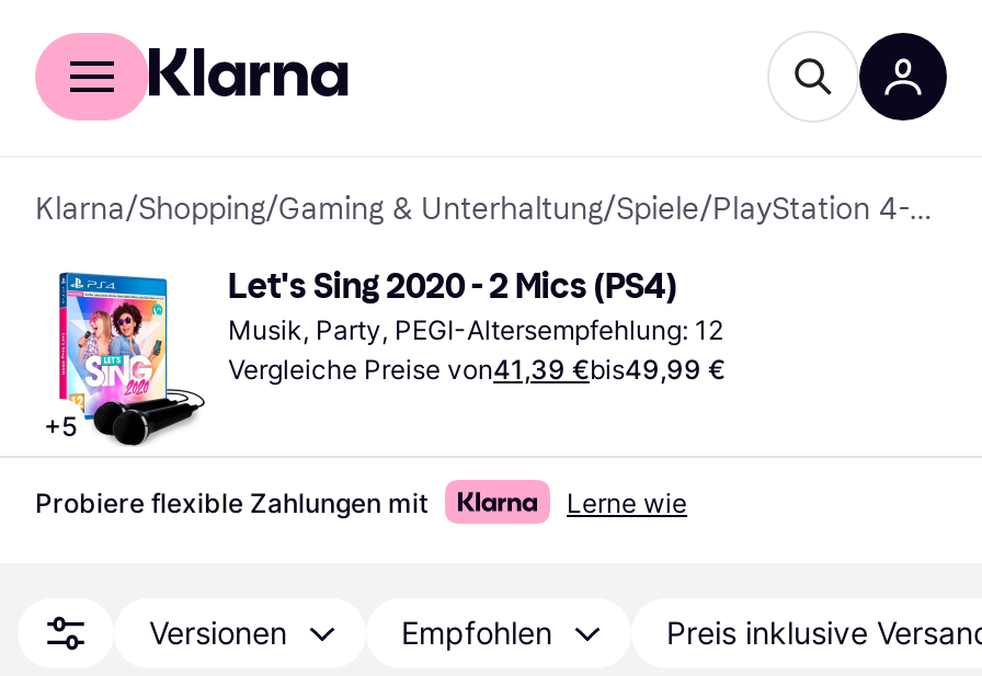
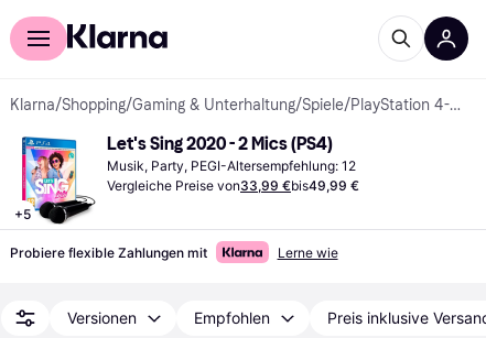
- Vergleiche Preise von41,39 €bis49,99 €
+ Vergleiche Preise von33,99 €bis49,99 €
